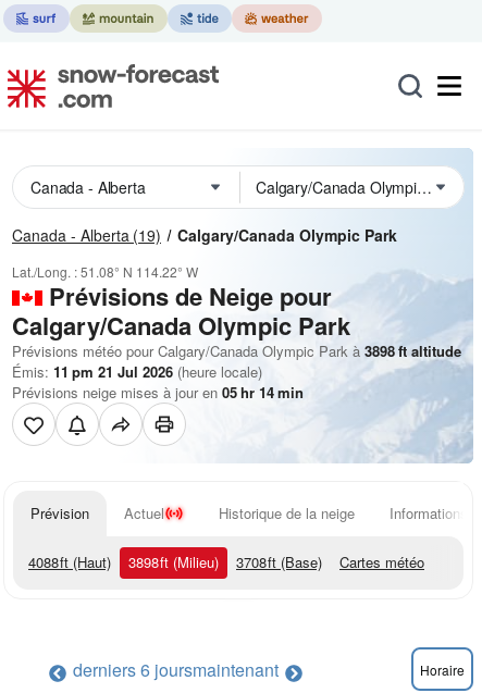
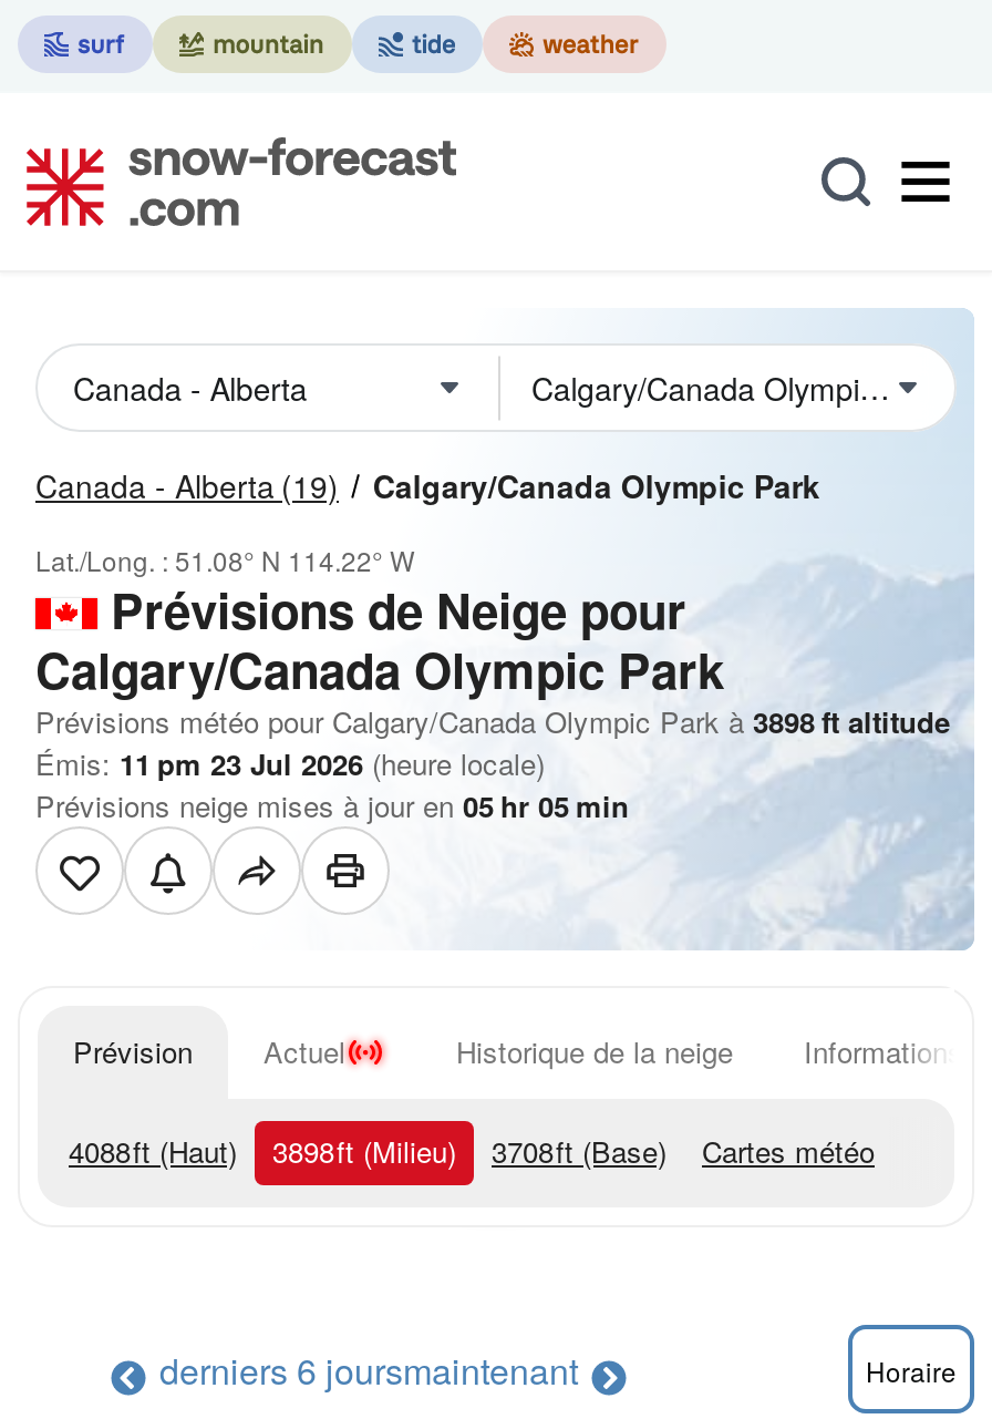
- Émis: 11 pm 21 Jul 2026 (heure locale)
+ Émis: 11 pm 23 Jul 2026 (heure locale)

- Prévisions neige mises à jour en 05 hr 14 min
+ Prévisions neige mises à jour en 05 hr 05 min
